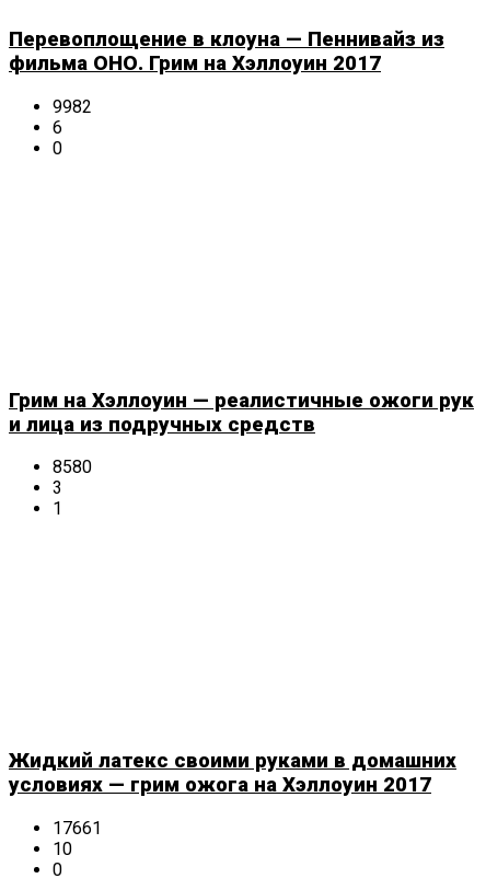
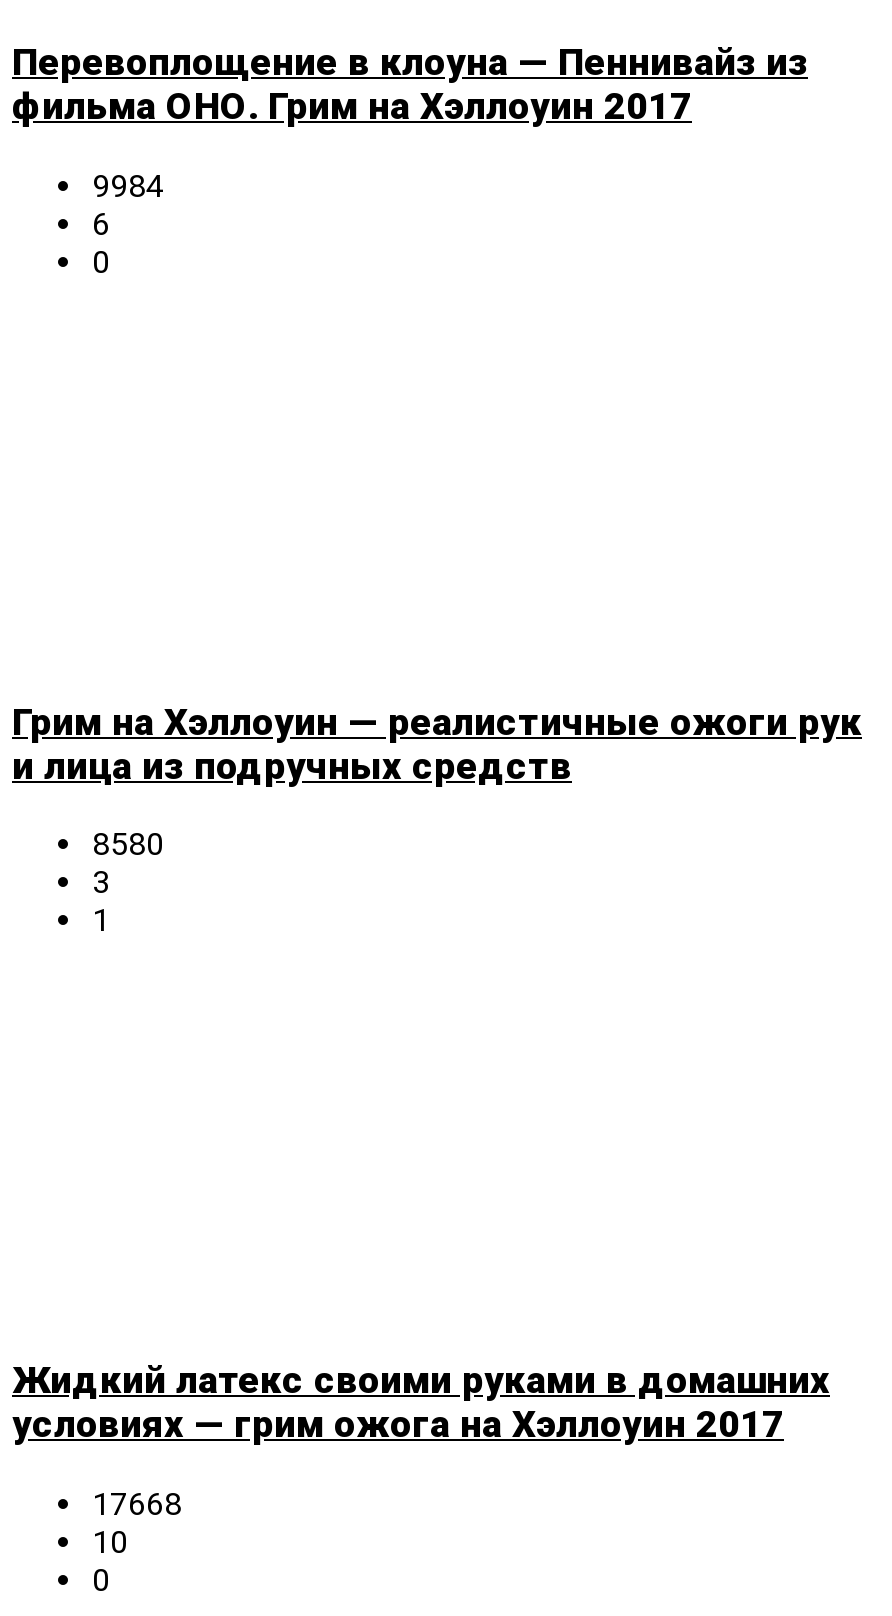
- 9982
+ 9984

- 17661
+ 17668
